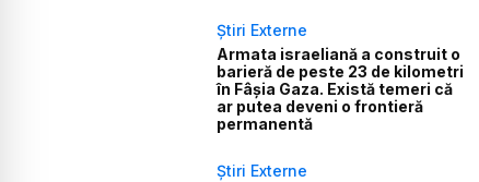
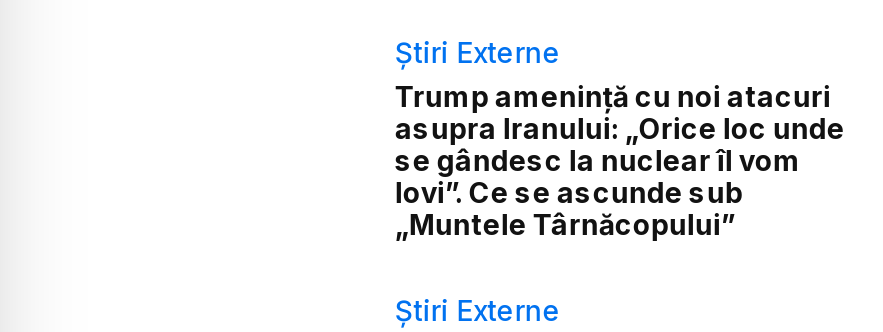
- Armata israeliană a construit o
- barieră de peste 23 de kilometri
- în Fâșia Gaza. Există temeri că
- ar putea deveni o frontieră
- permanentă
+ Trump amenință cu noi atacuri
+ asupra Iranului: „Orice loc unde
+ se gândesc la nuclear îl vom
+ lovi”. Ce se ascunde sub
+ „Muntele Târnăcopului”
